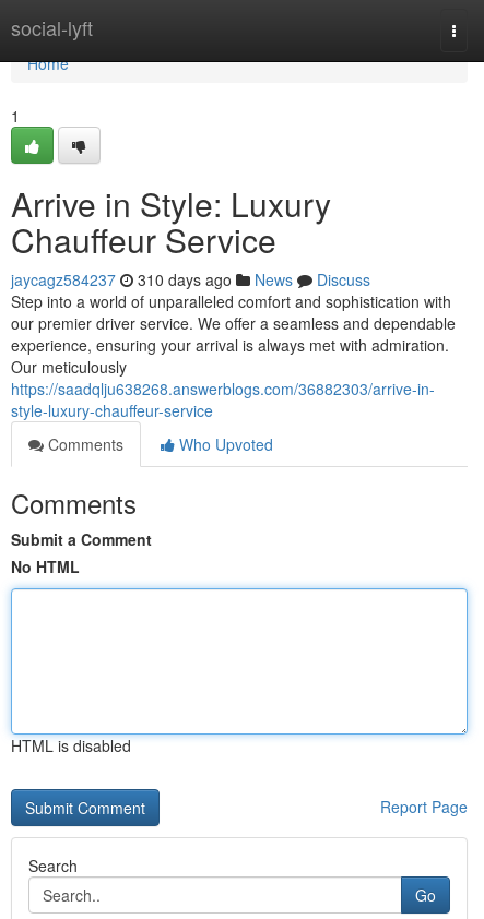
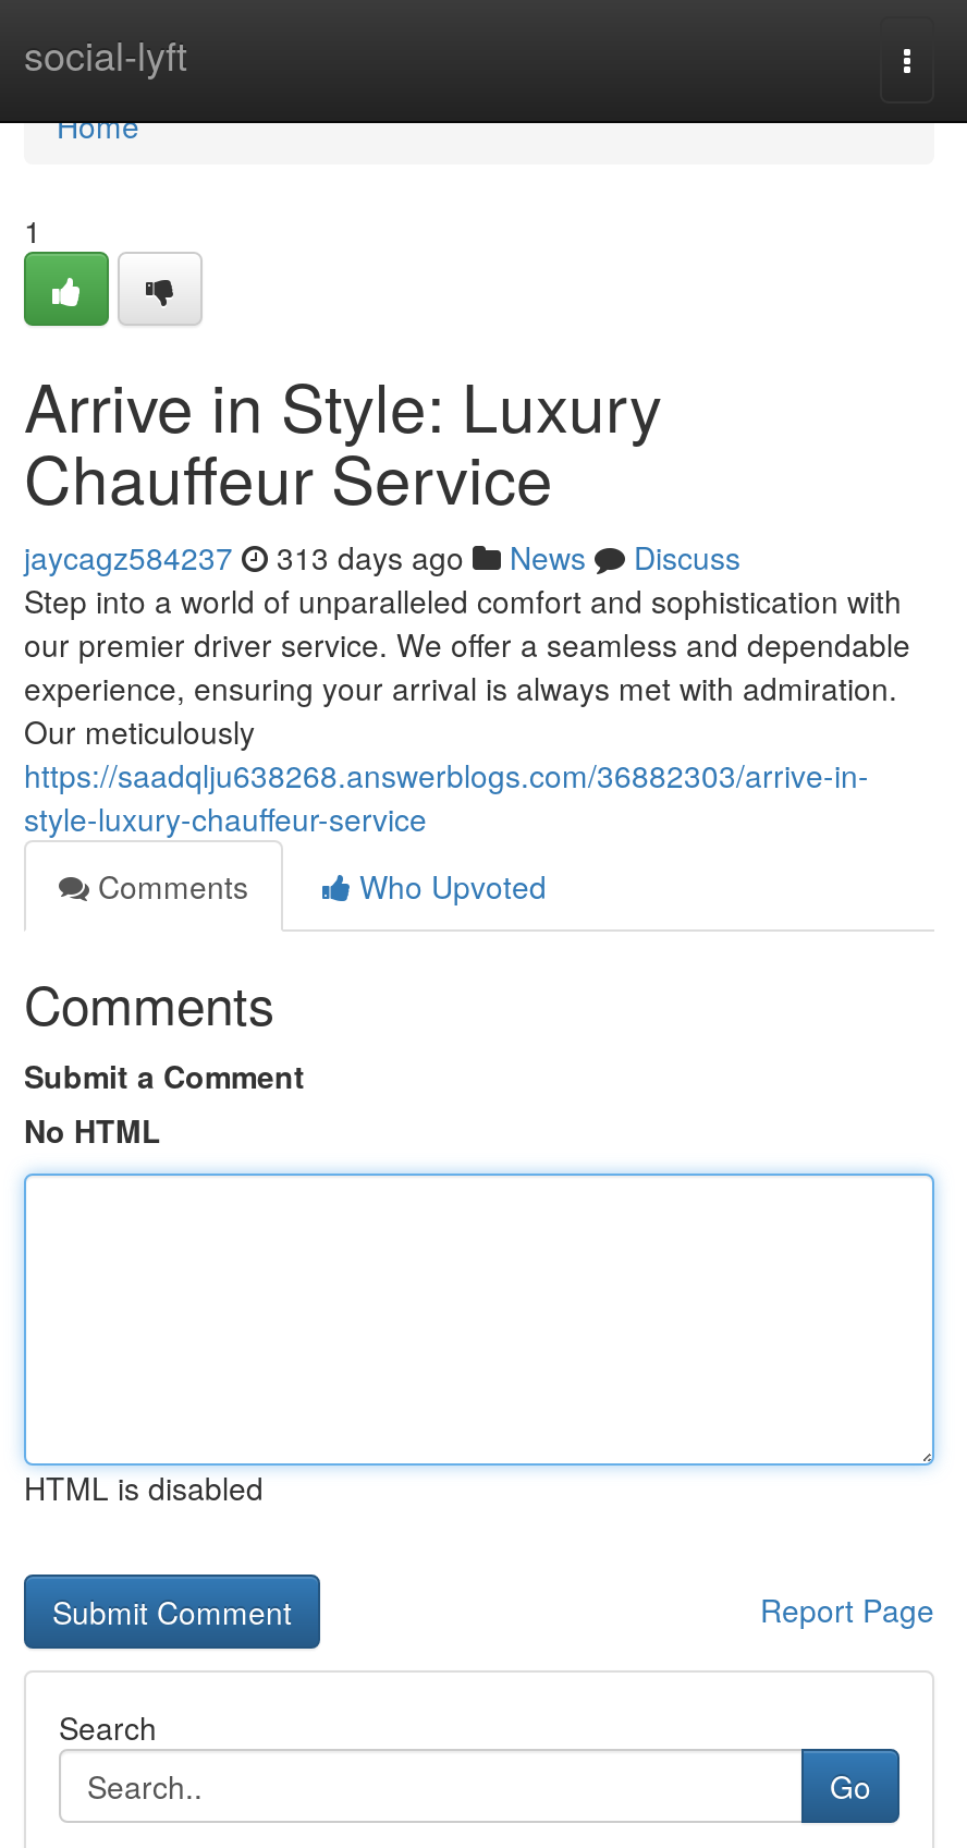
- jaycagz584237 310 days ago News Discuss
+ jaycagz584237 313 days ago News Discuss
